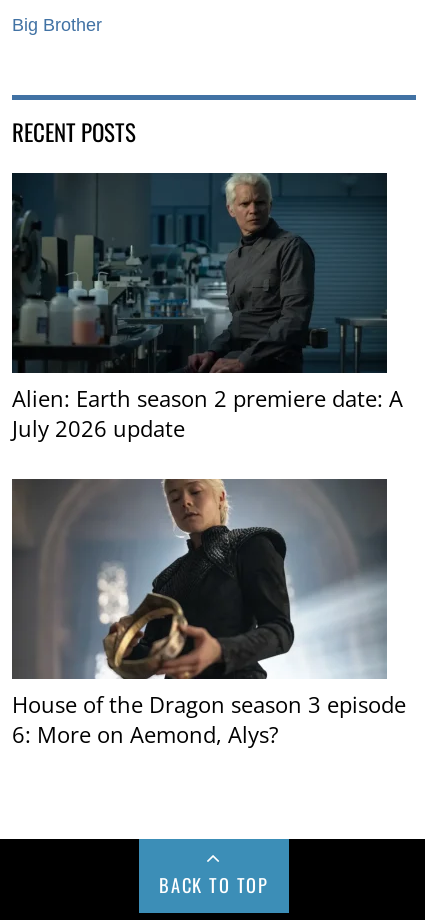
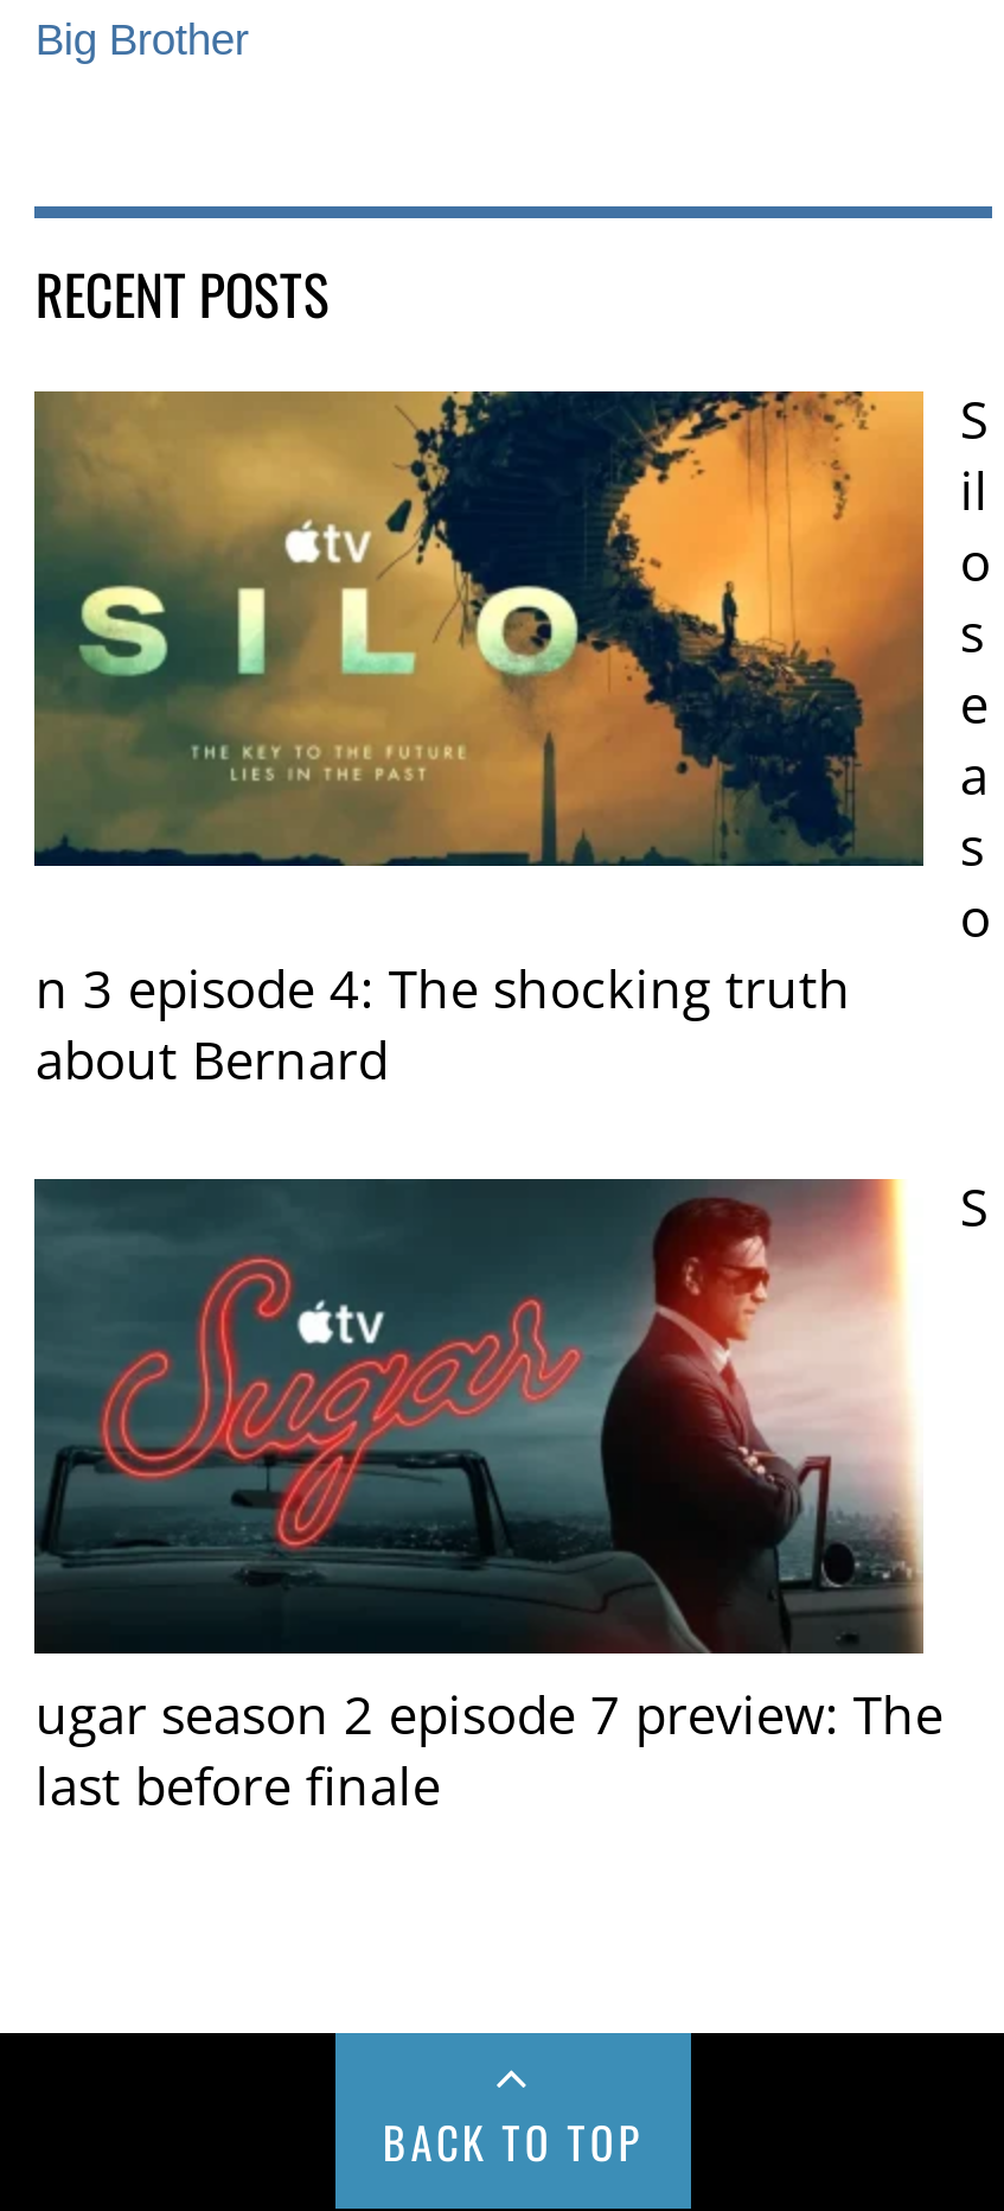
- [image]
- Alien: Earth season 2 premiere date: A
- July 2026 update
+ [image]
+ S
+ il
+ o
+ s
+ e
+ a
+ s
+ o
+ n 3 episode 4: The shocking truth
+ about Bernard
+ S

- [image]
- House of the Dragon season 3 episode
- 6: More on Aemond, Alys?
+ [image]
+ ugar season 2 episode 7 preview: The
+ last before finale
